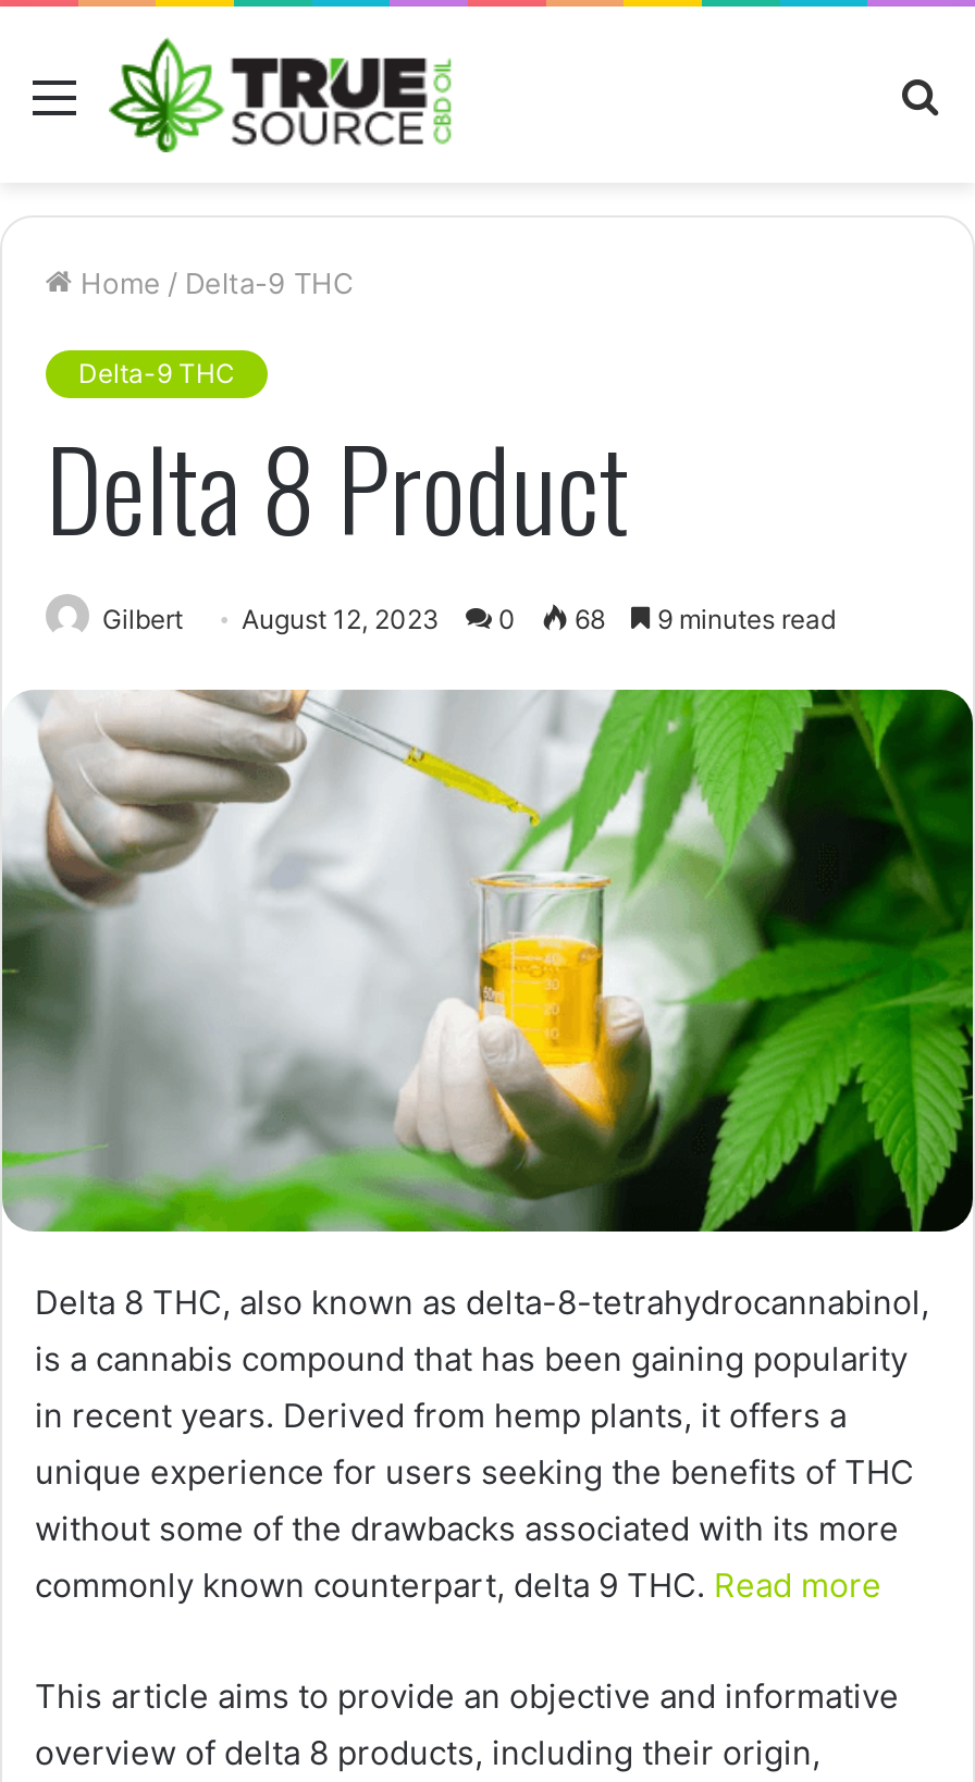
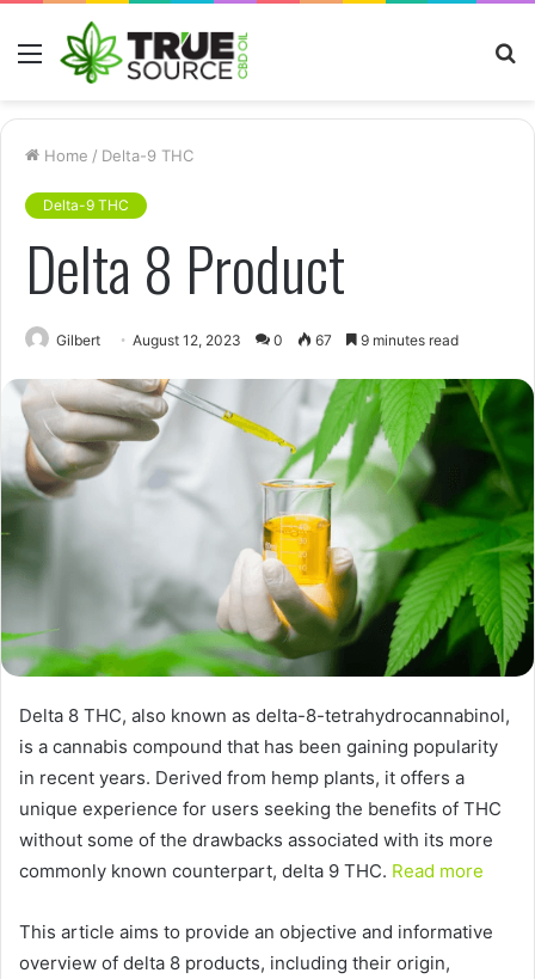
- Gilbert August 12, 2023 0 68 9 minutes read
+ Gilbert August 12, 2023 0 67 9 minutes read
